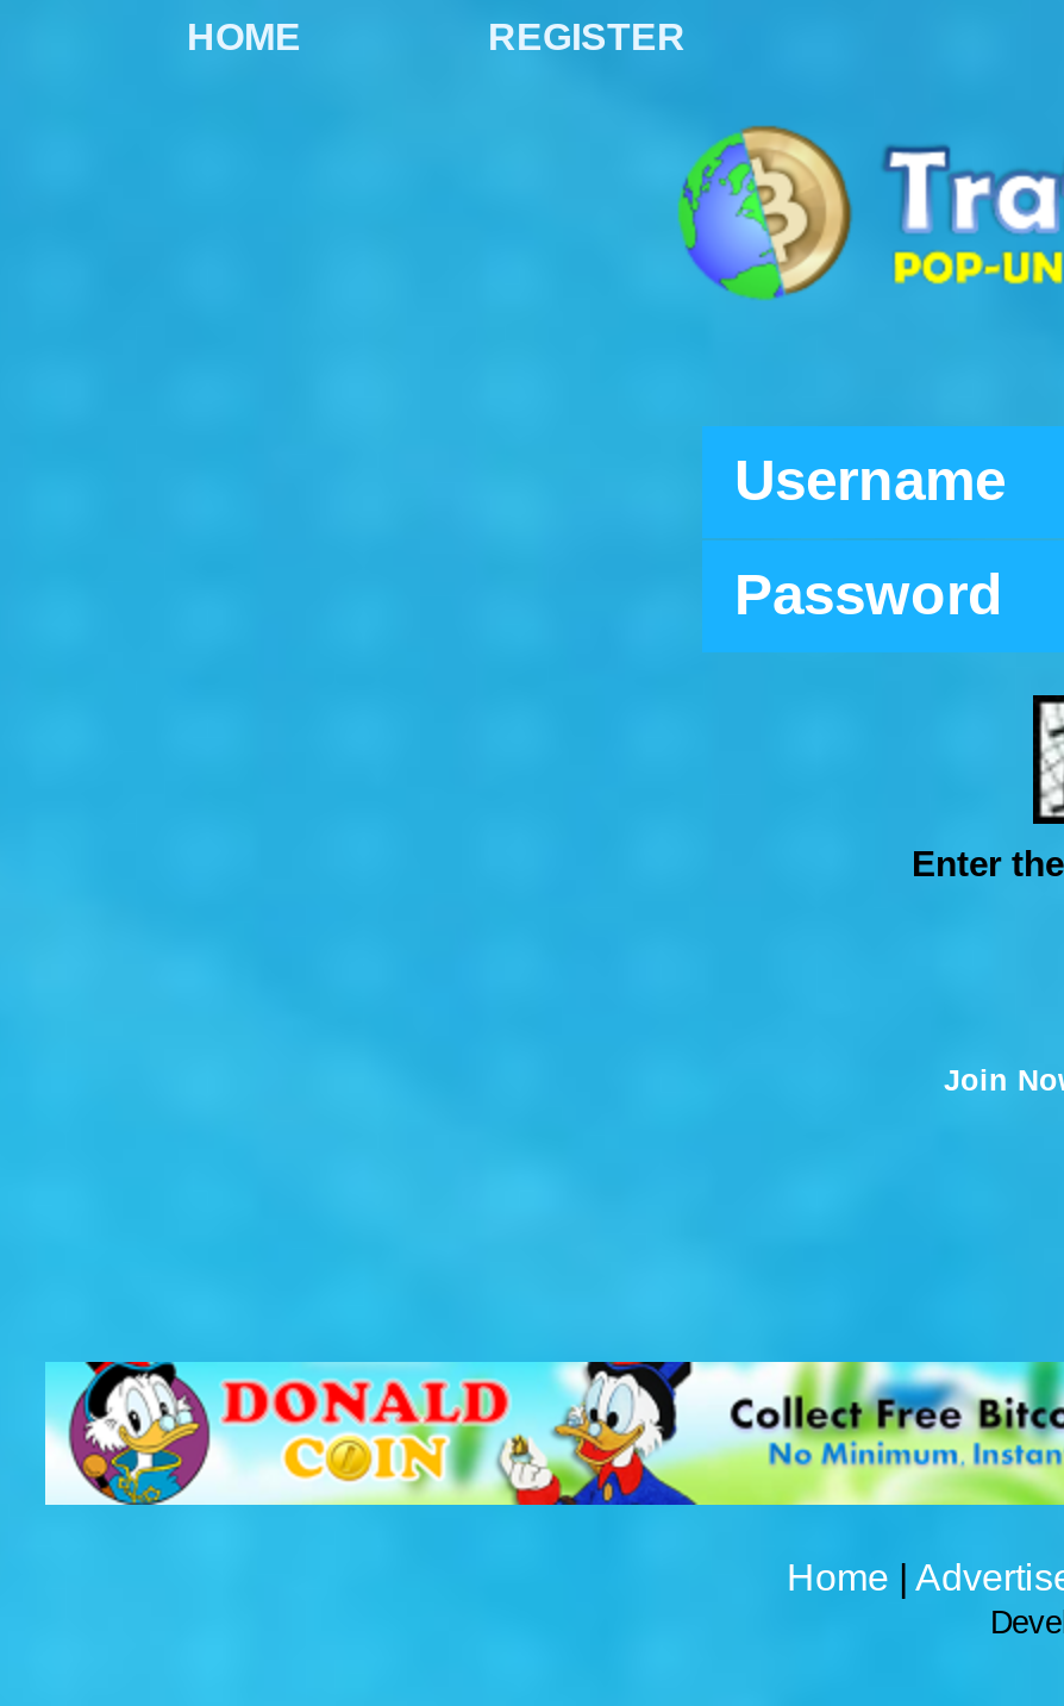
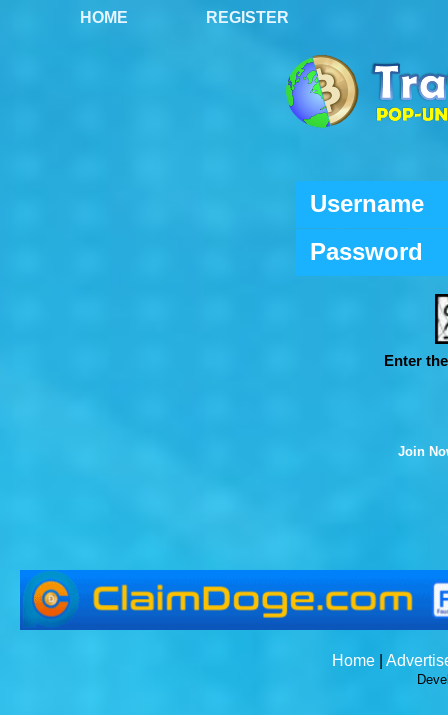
- [image]
+ [image]
